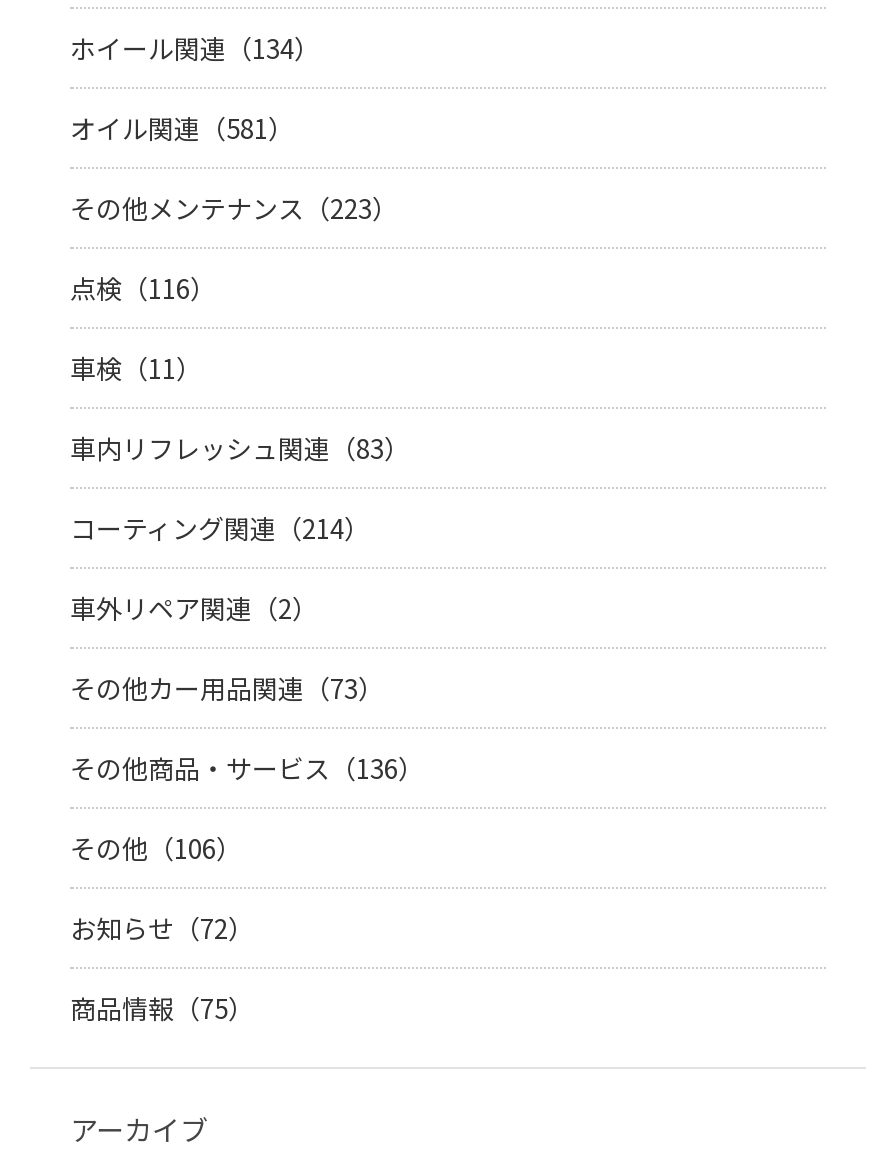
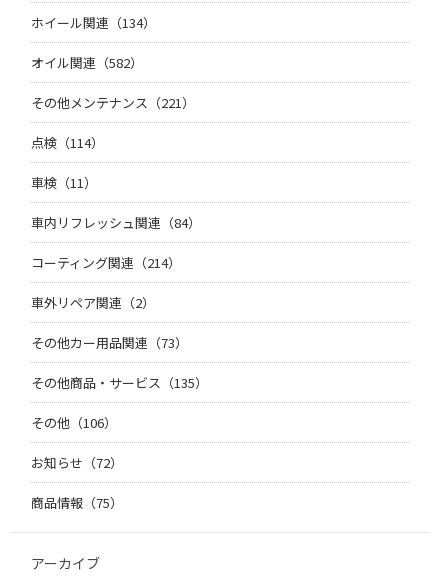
- オイル関連（581）
+ オイル関連（582）

- その他メンテナンス（223）
+ その他メンテナンス（221）

- 点検（116）
+ 点検（114）

- 車内リフレッシュ関連（83）
+ 車内リフレッシュ関連（84）

- その他商品・サービス（136）
+ その他商品・サービス（135）
